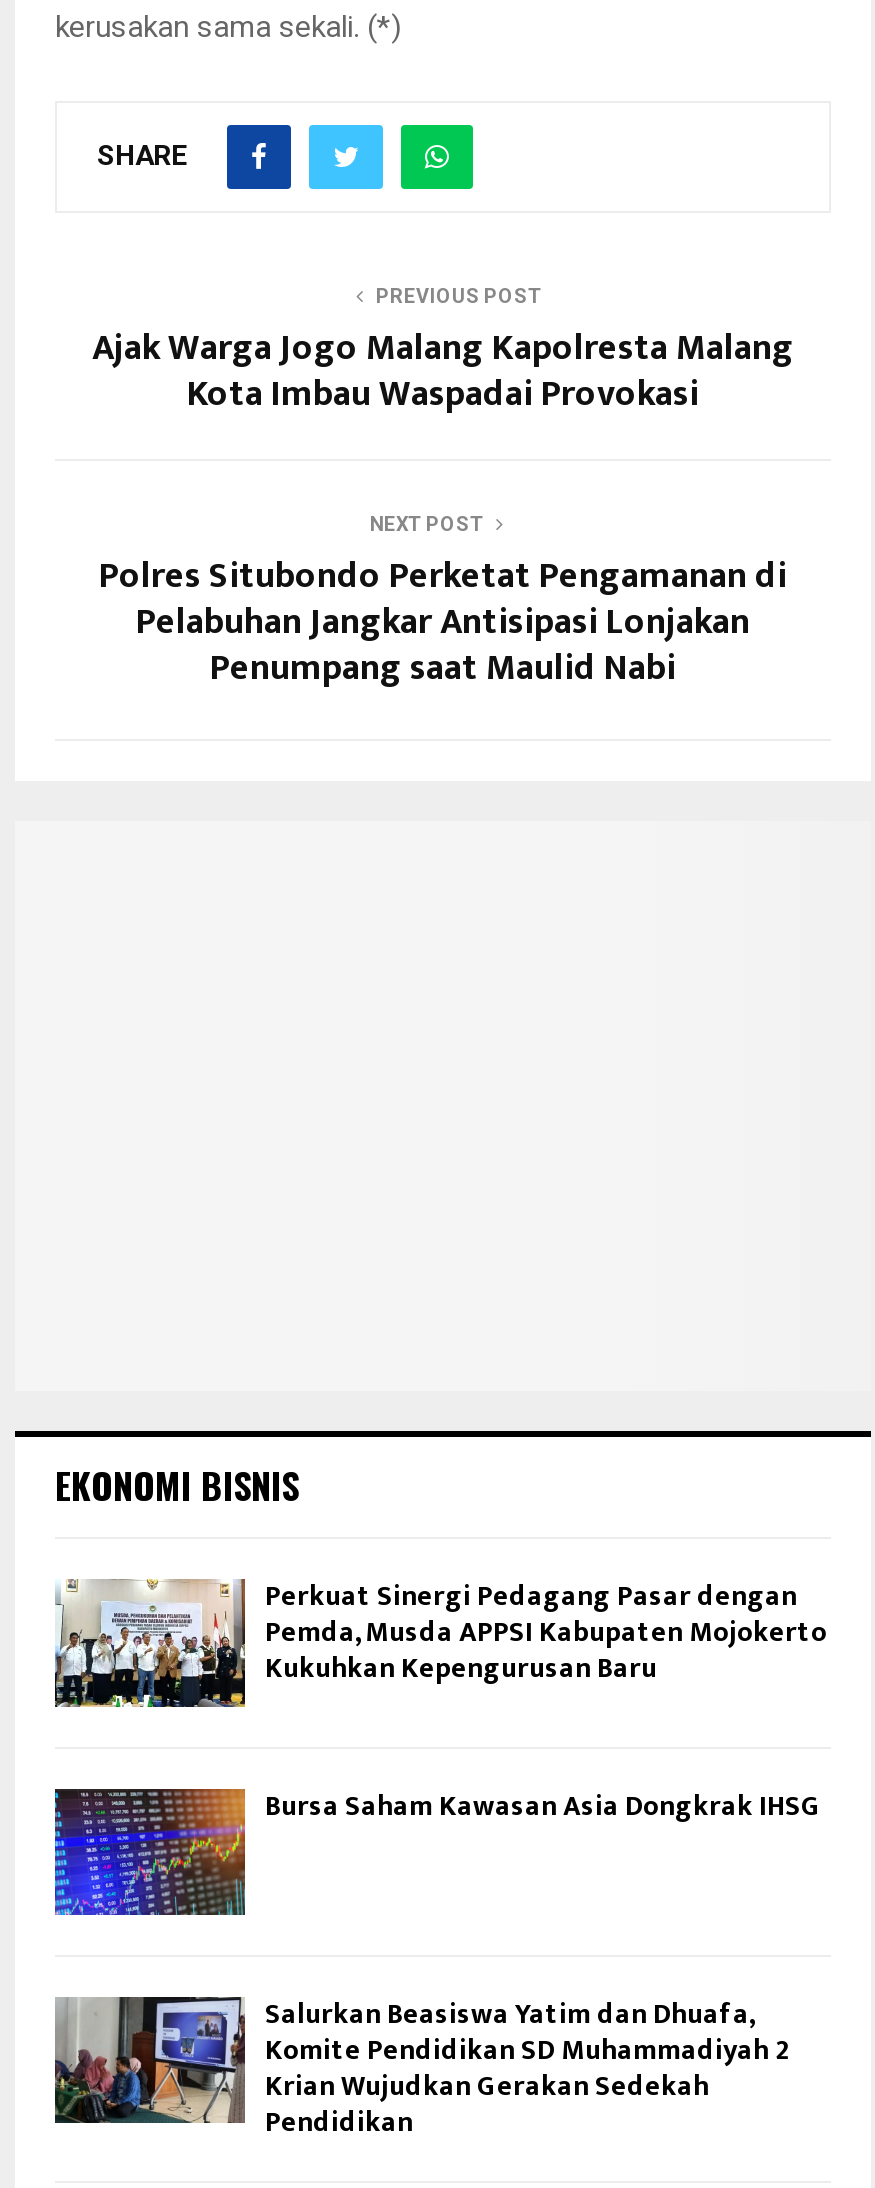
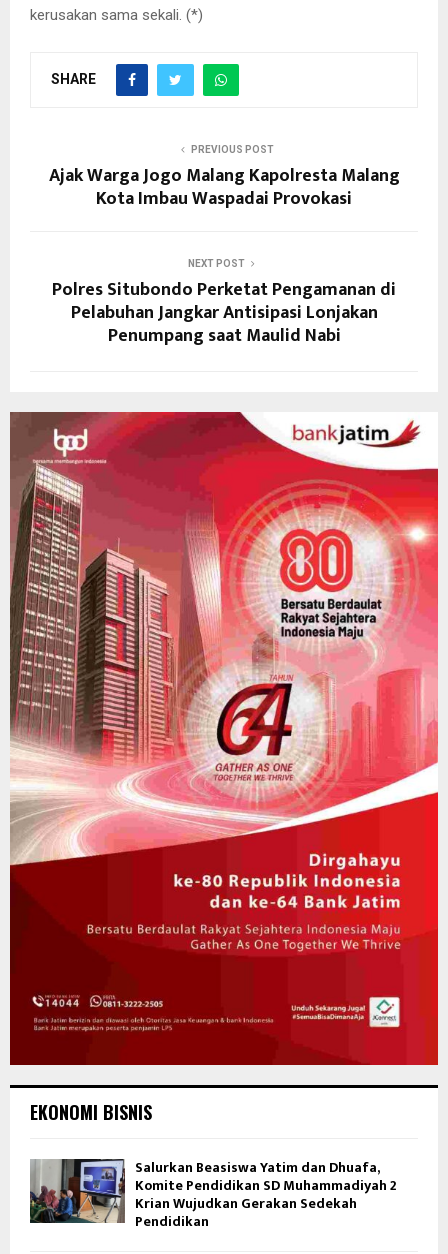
+ [image]

moved down: EKONOMI BISNIS

- [image]
- Perkuat Sinergi Pedagang Pasar dengan
- Pemda, Musda APPSI Kabupaten Mojokerto
- Kukuhkan Kepengurusan Baru
- Bursa Saham Kawasan Asia Dongkrak IHSG

- [image]
